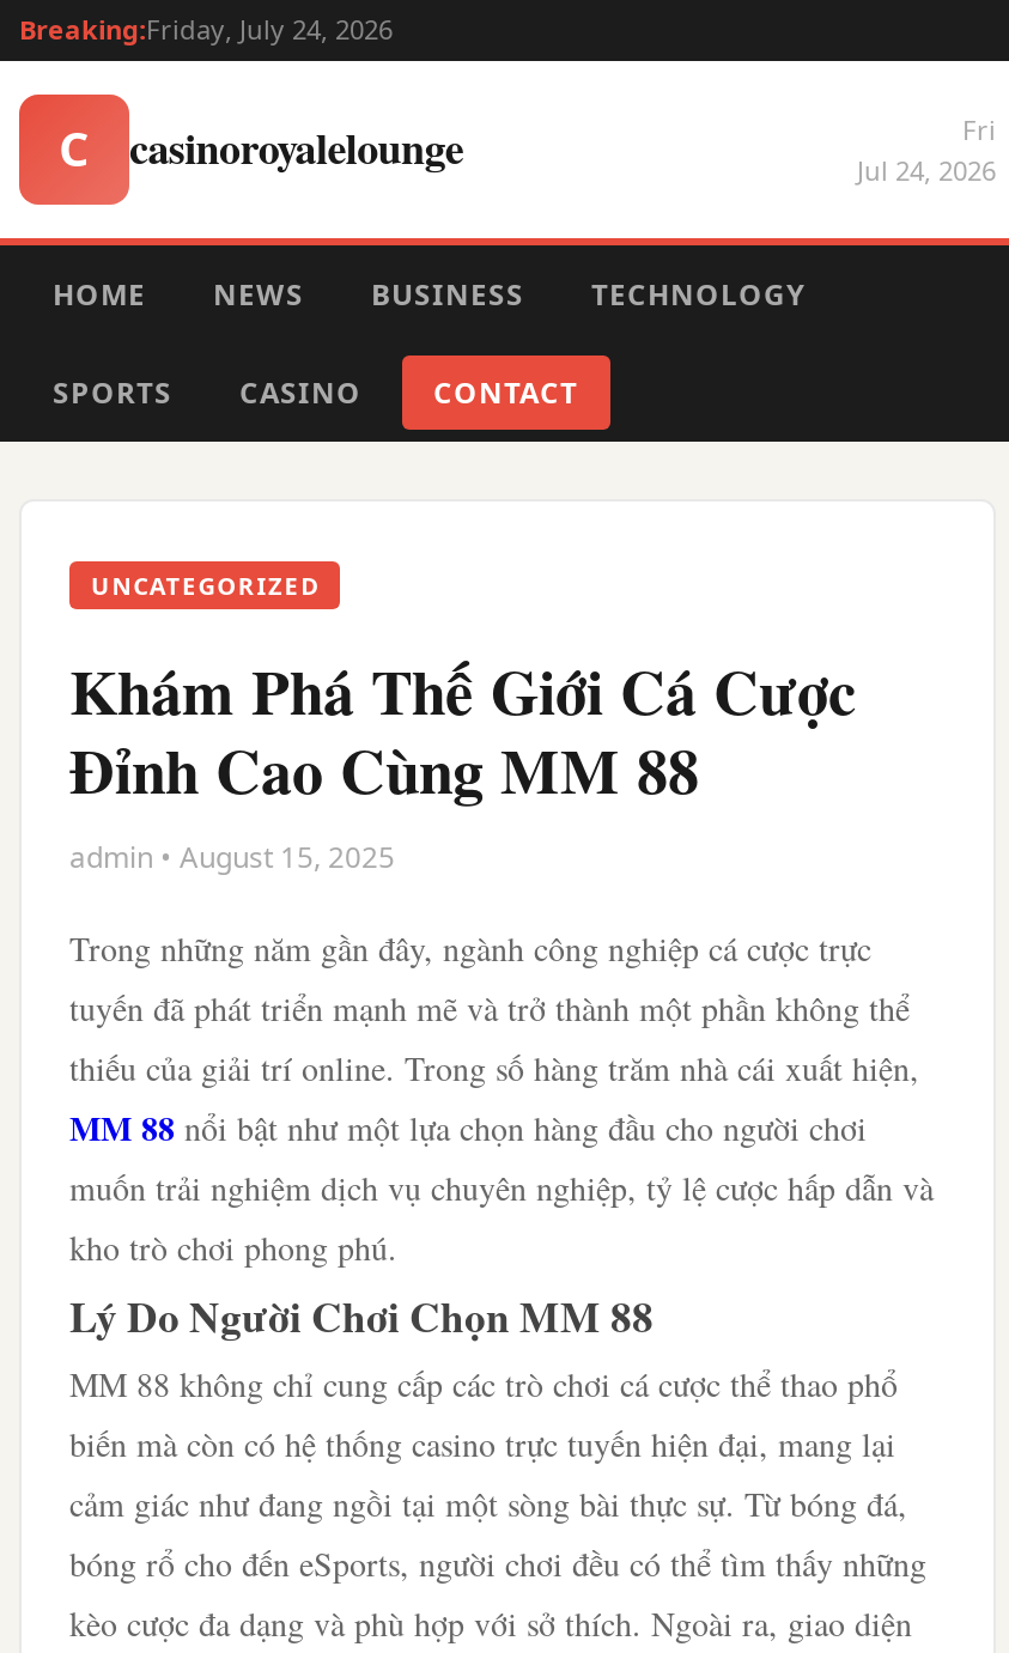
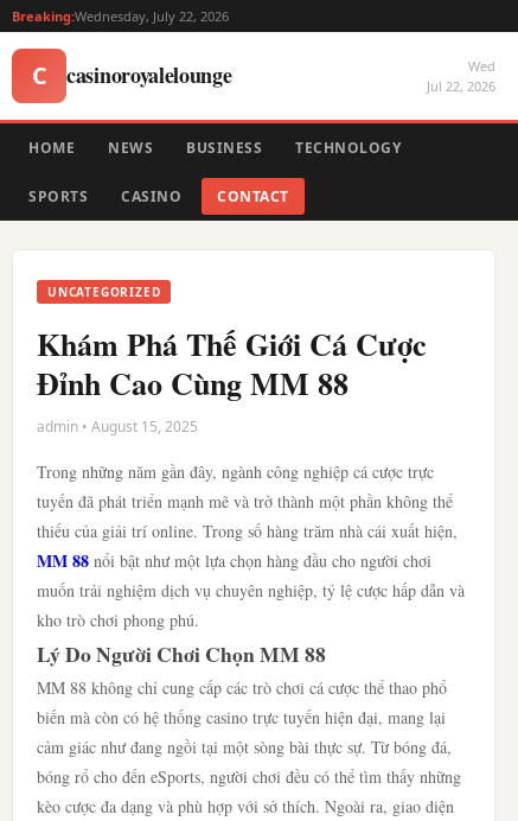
- Breaking:Friday, July 24, 2026
+ Breaking:Wednesday, July 22, 2026

- Fri
- Jul 24, 2026
+ Wed
+ Jul 22, 2026
